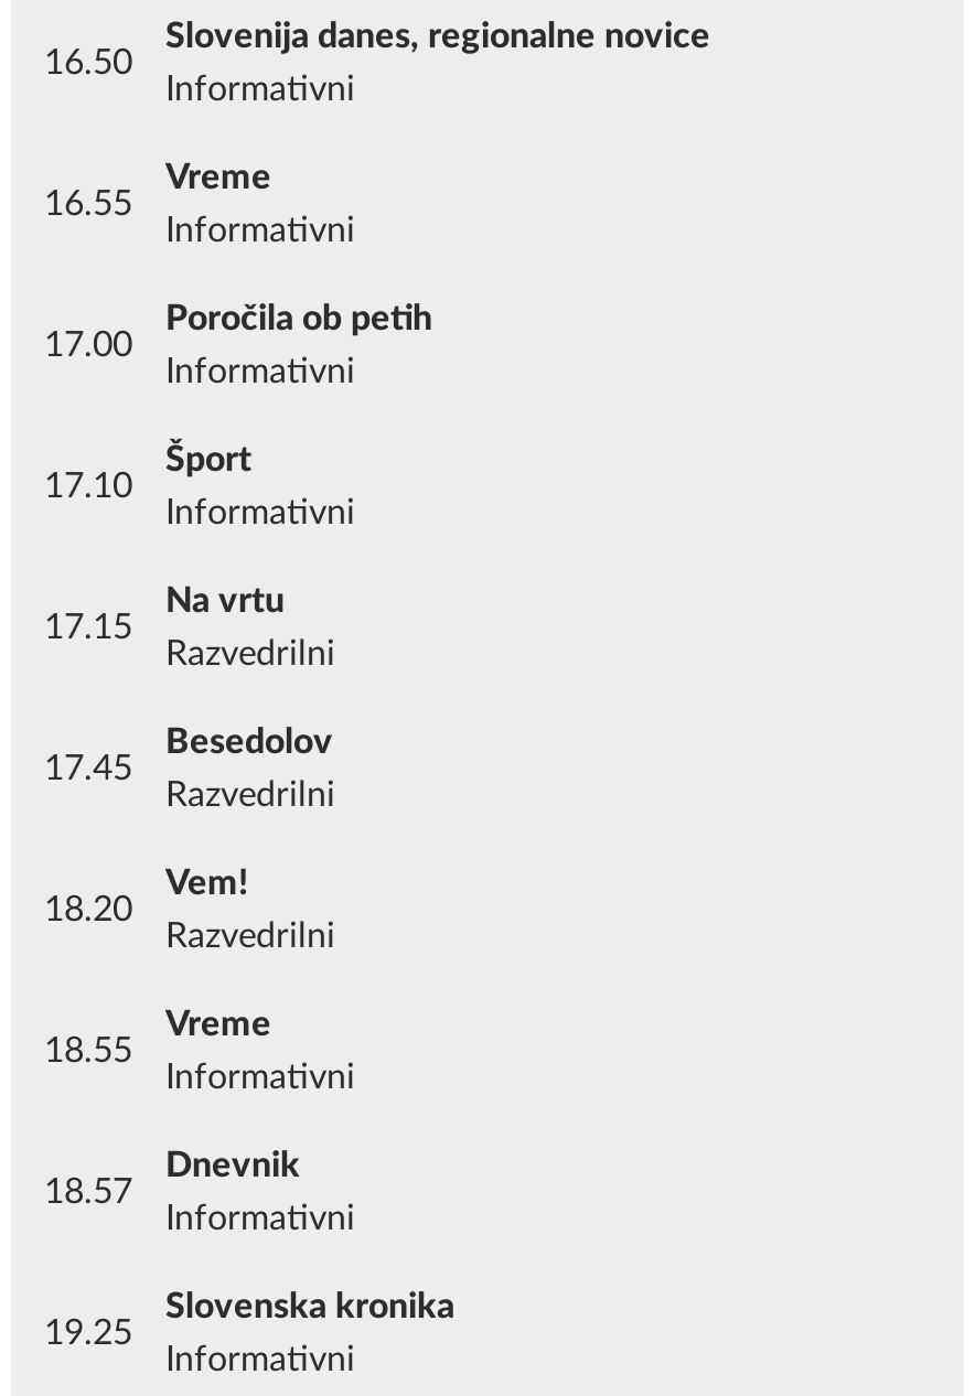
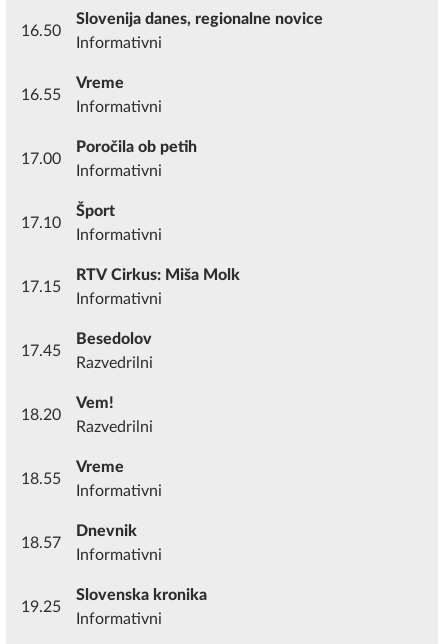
- Na vrtu
+ RTV Cirkus: Miša Molk

- Razvedrilni
+ Informativni
